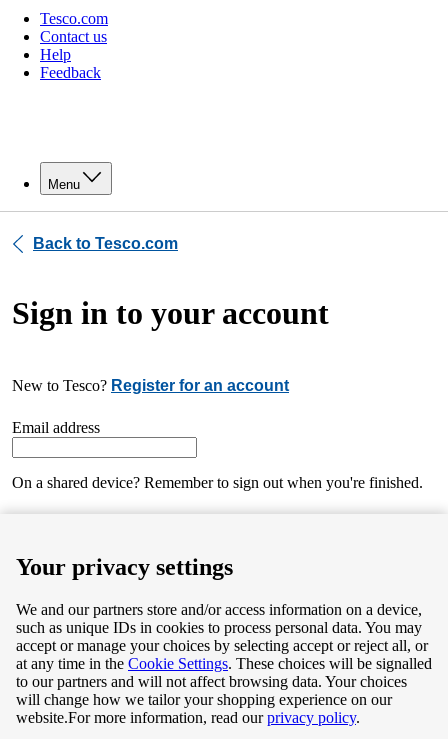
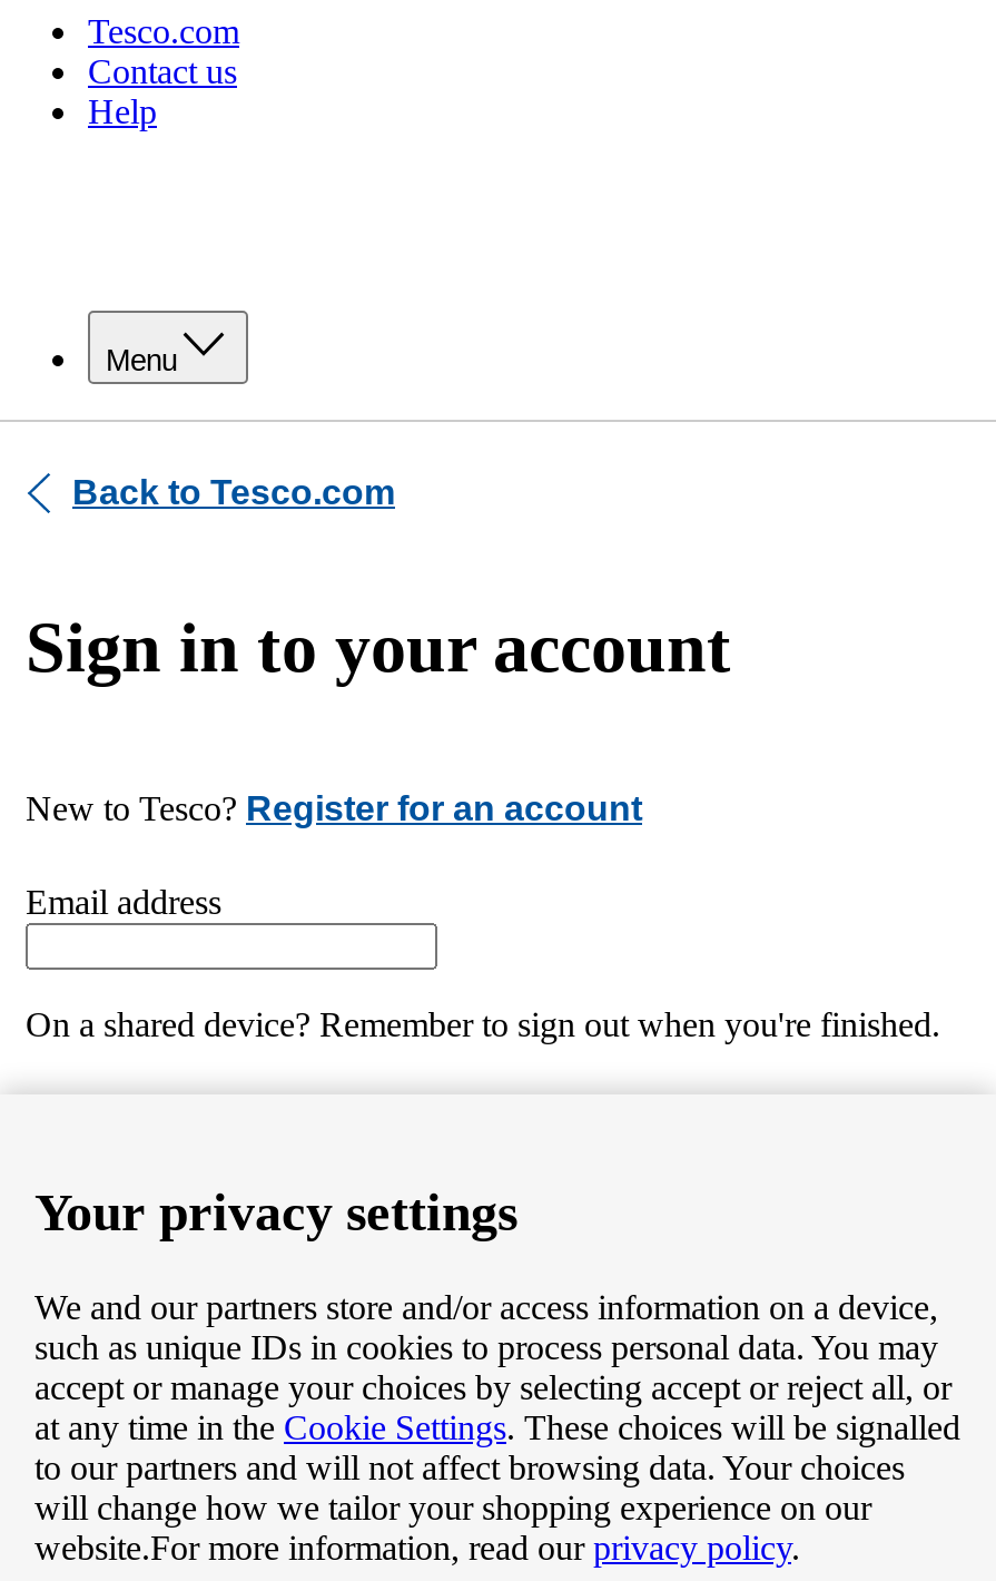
- Feedback
